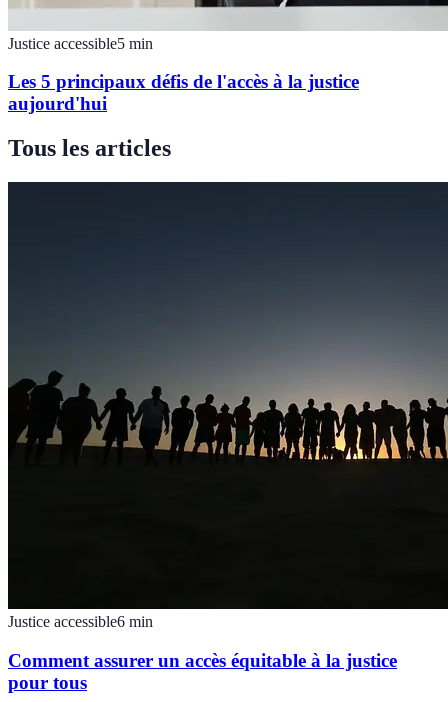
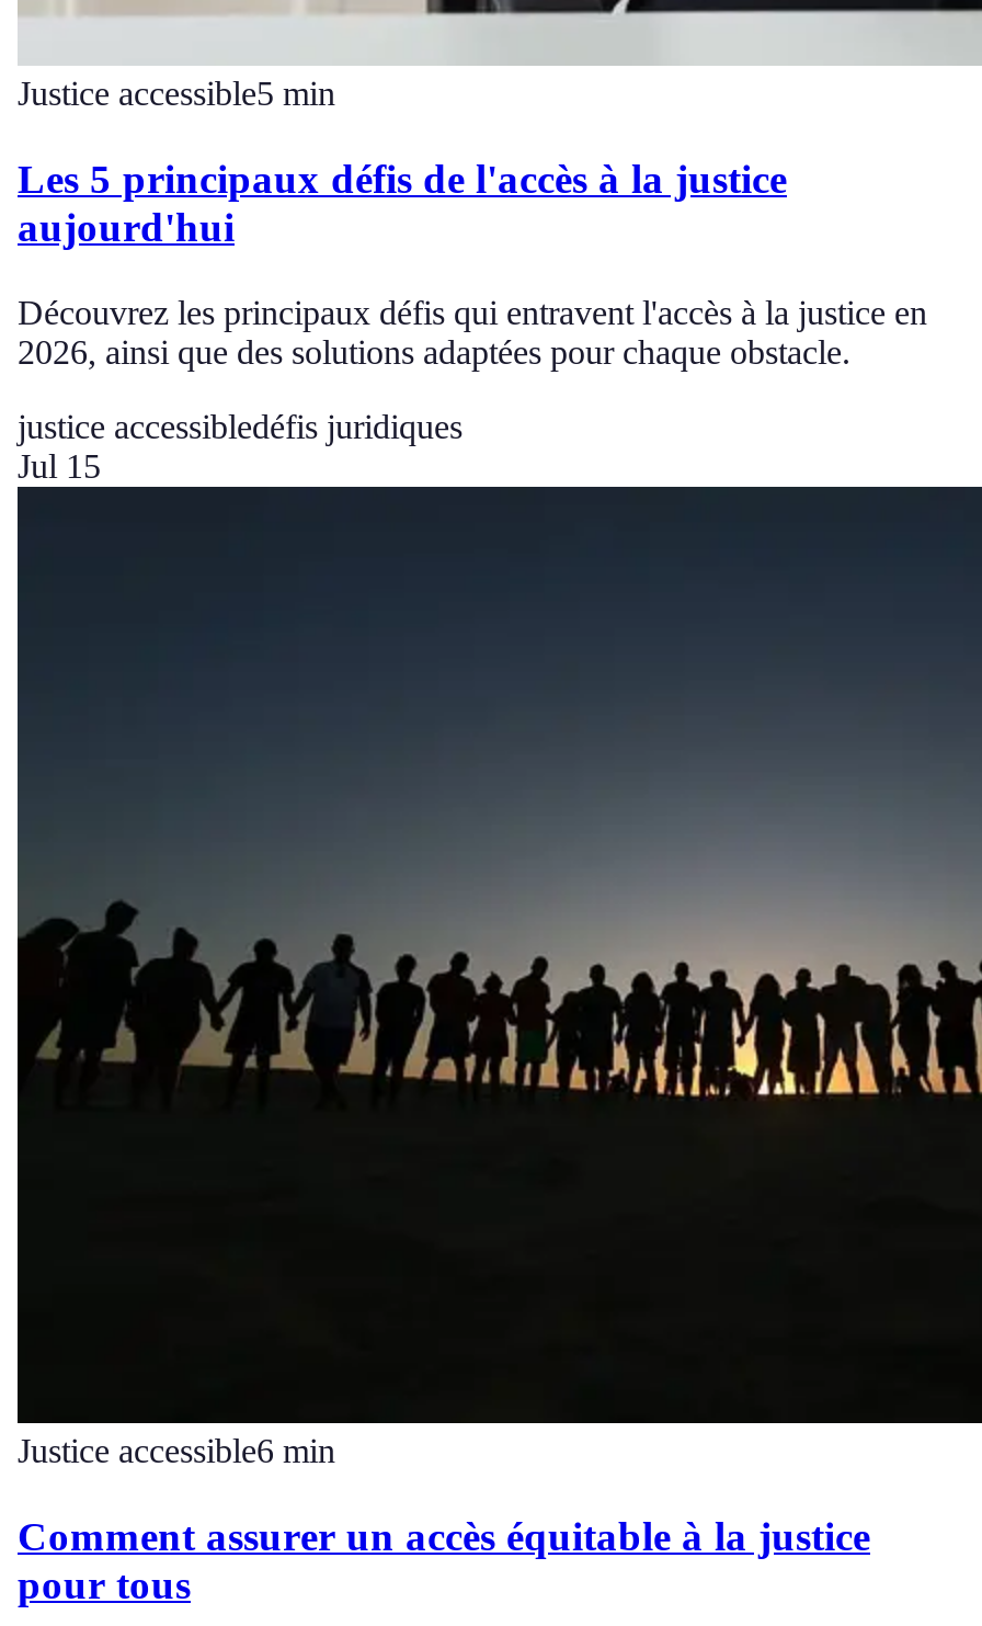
- Tous les articles
+ Découvrez les principaux défis qui entravent l'accès à la justice en
+ 2026, ainsi que des solutions adaptées pour chaque obstacle.
+ justice accessibledéfis juridiques
+ Jul 15
